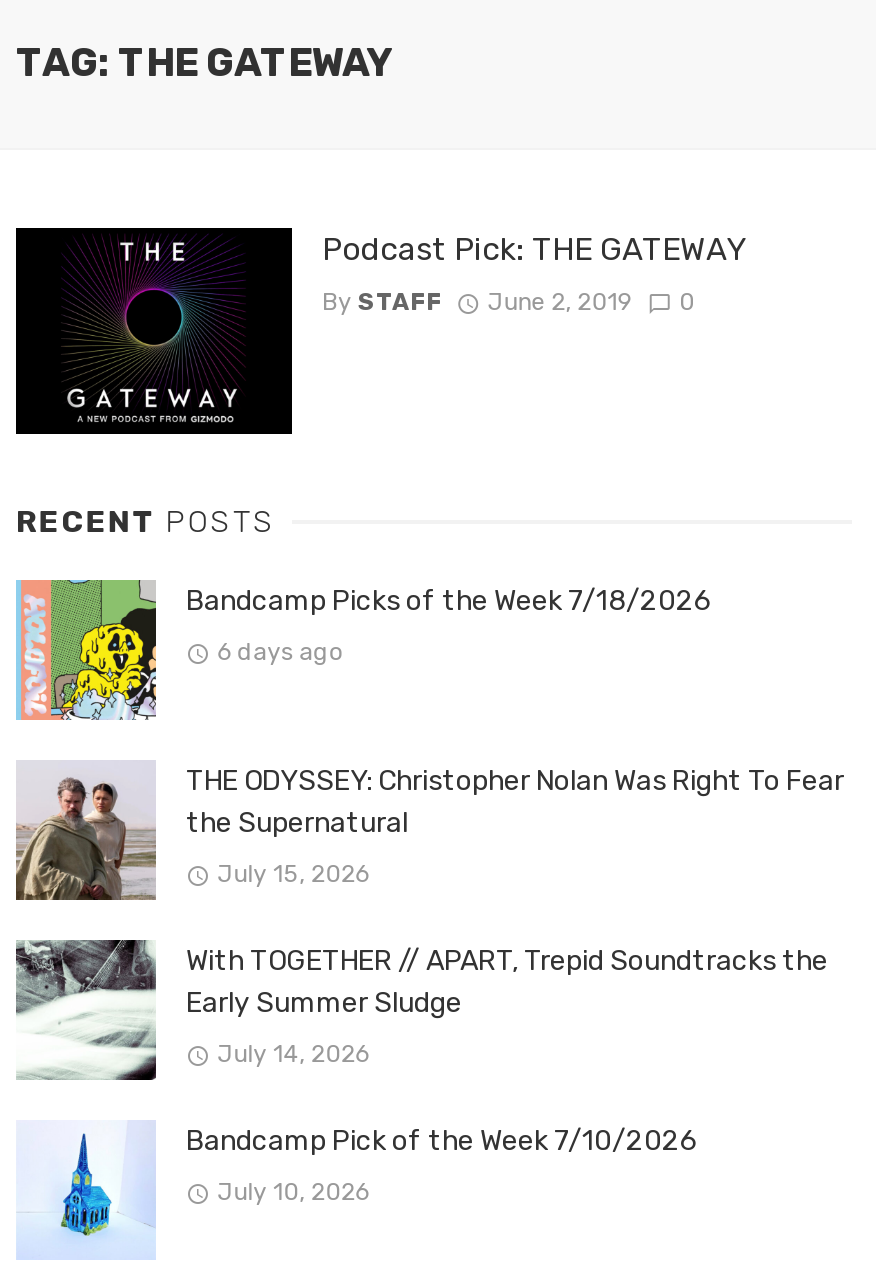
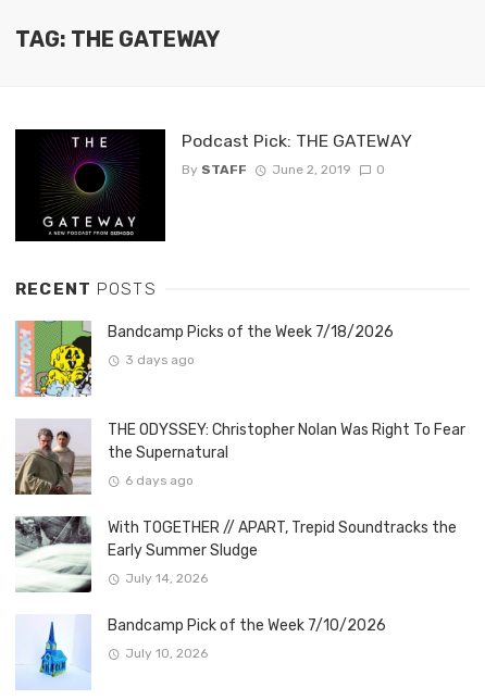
- 6 days ago
+ 3 days ago

- July 15, 2026
+ 6 days ago
